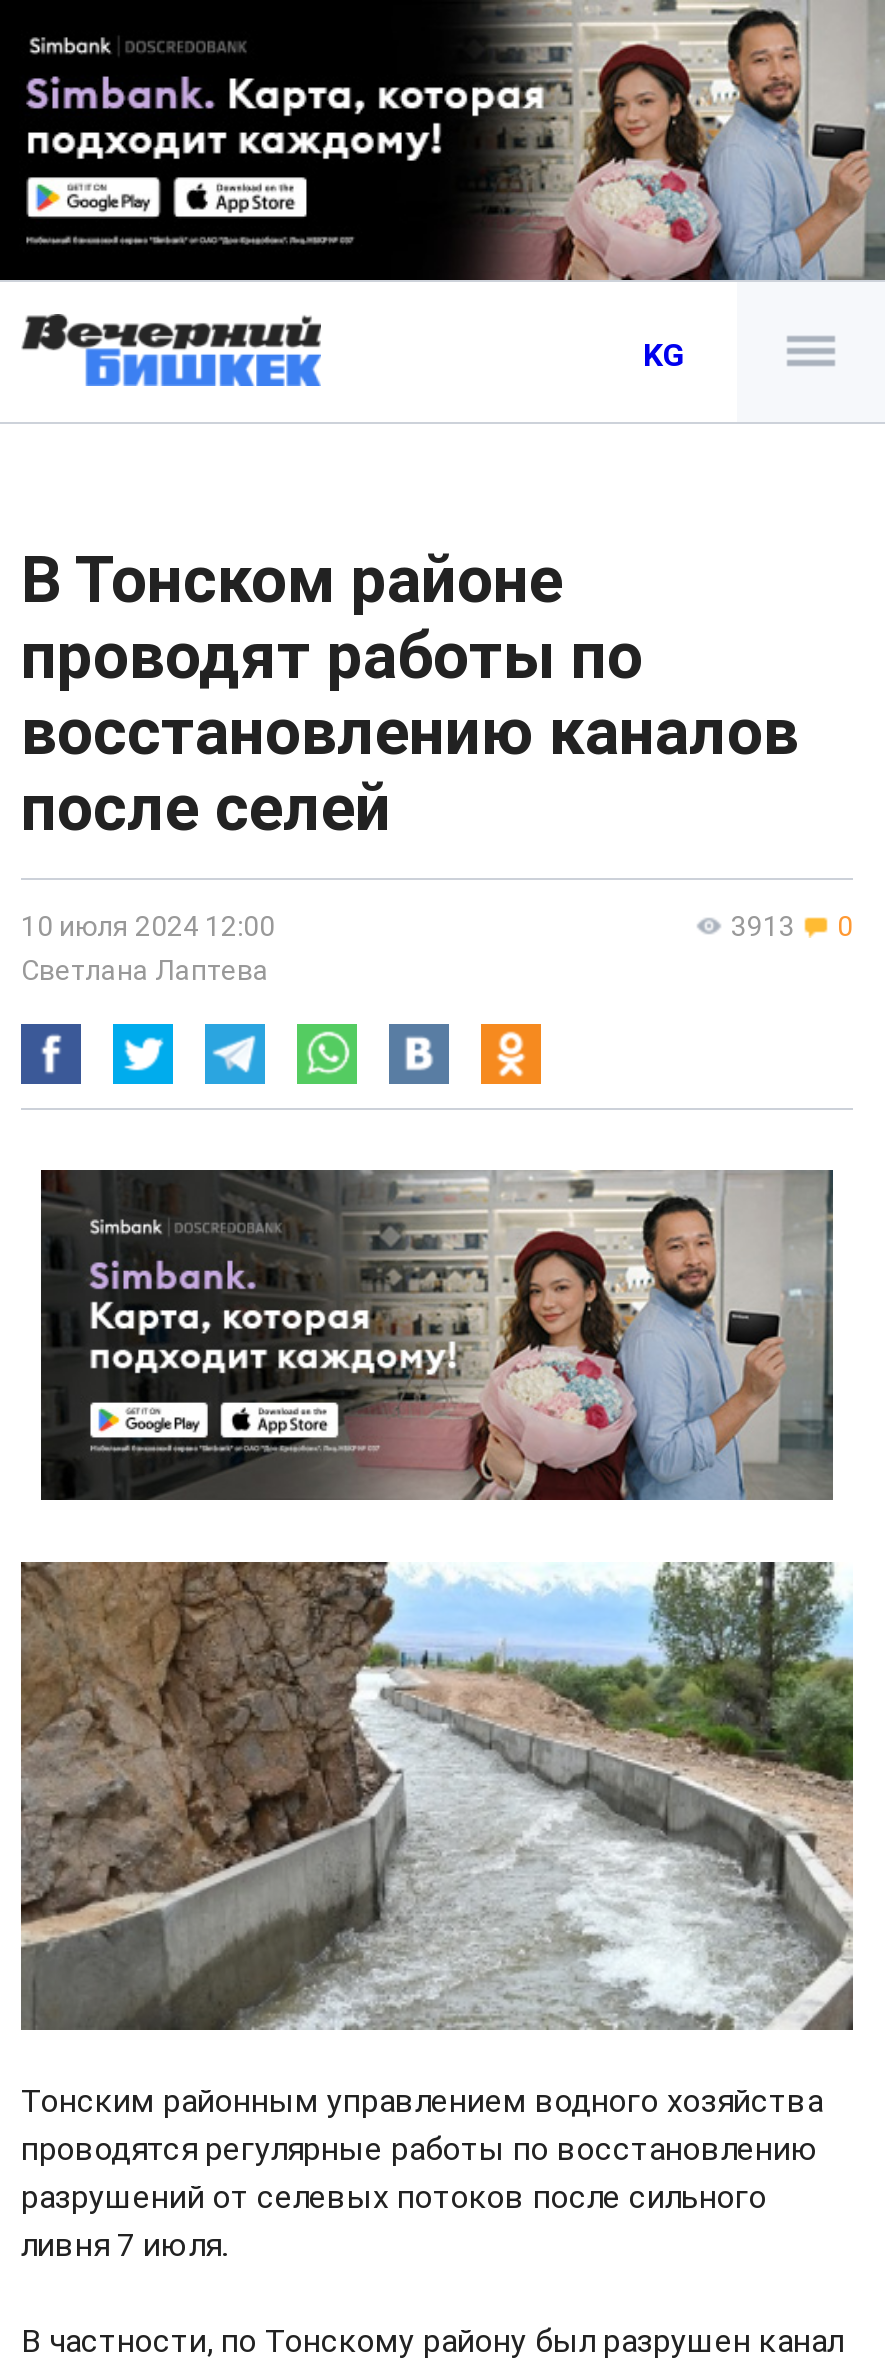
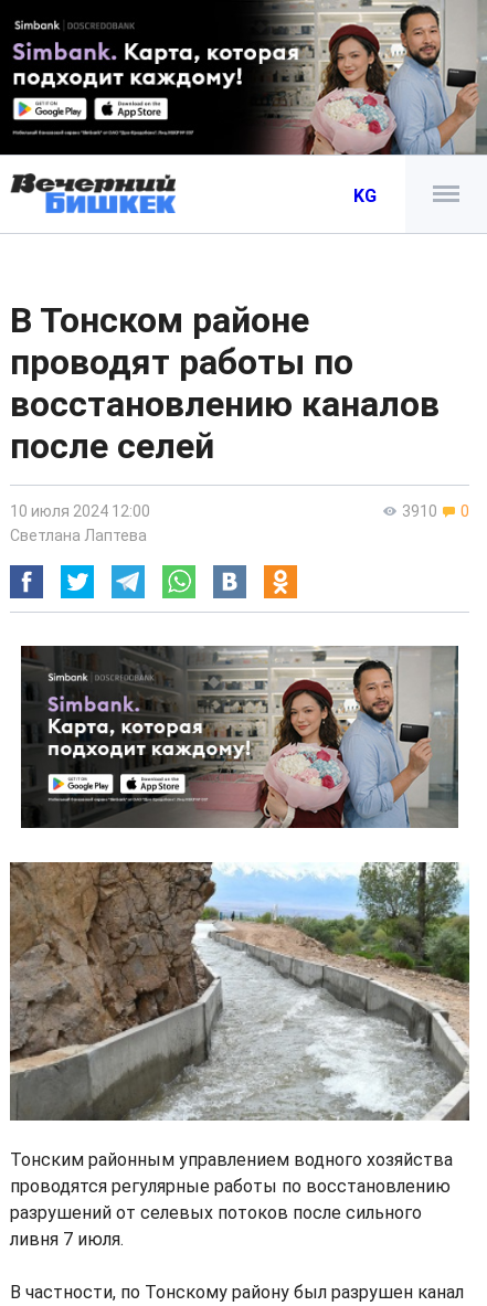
- 3913 0
+ 3910 0
